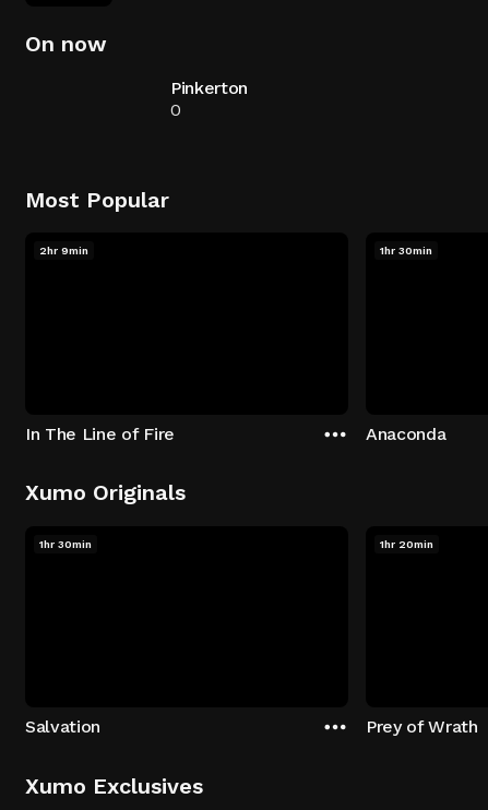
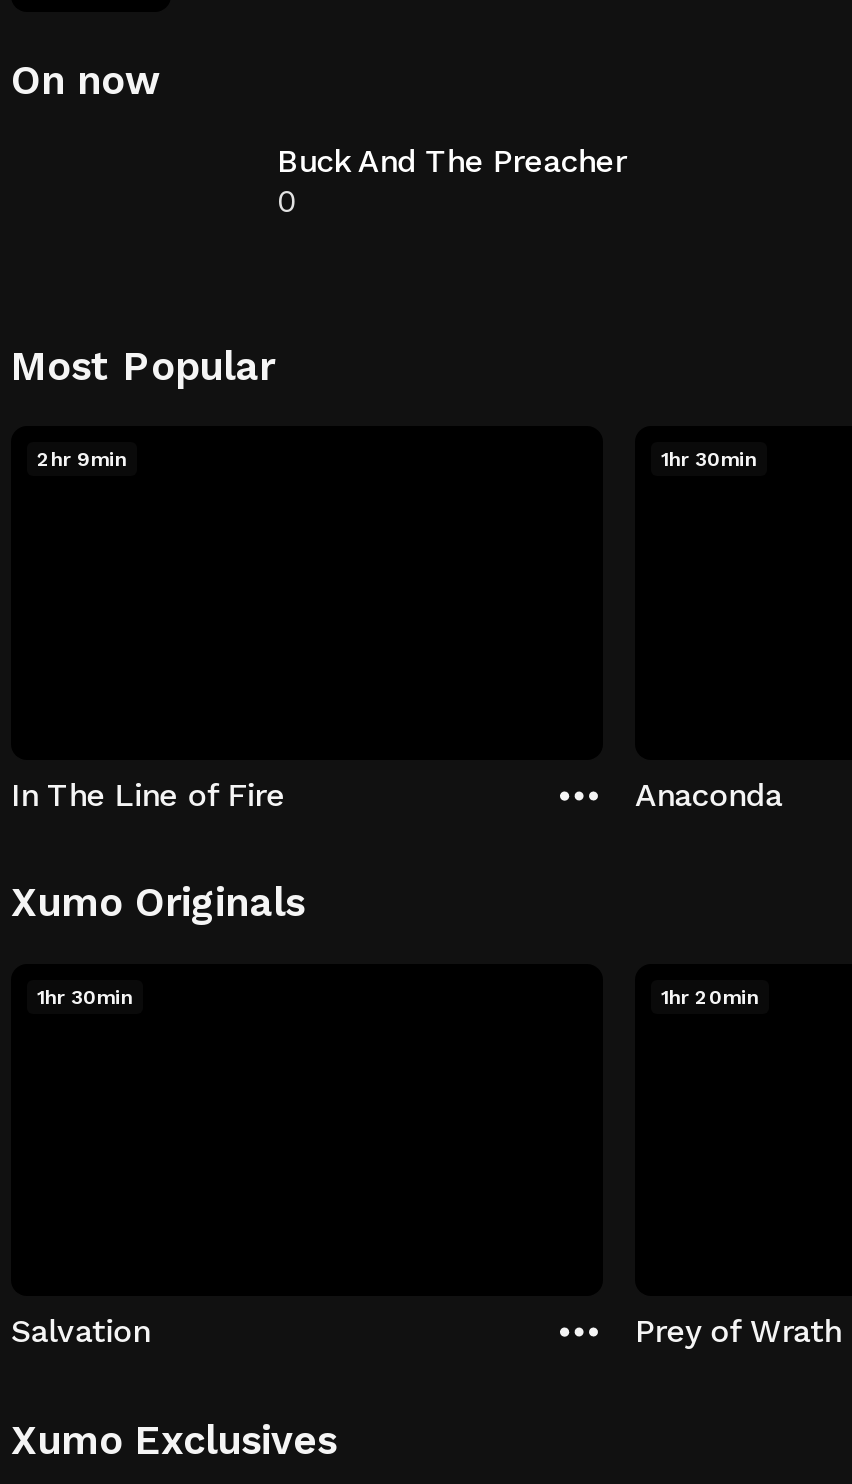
- Pinkerton
+ Buck And The Preacher
